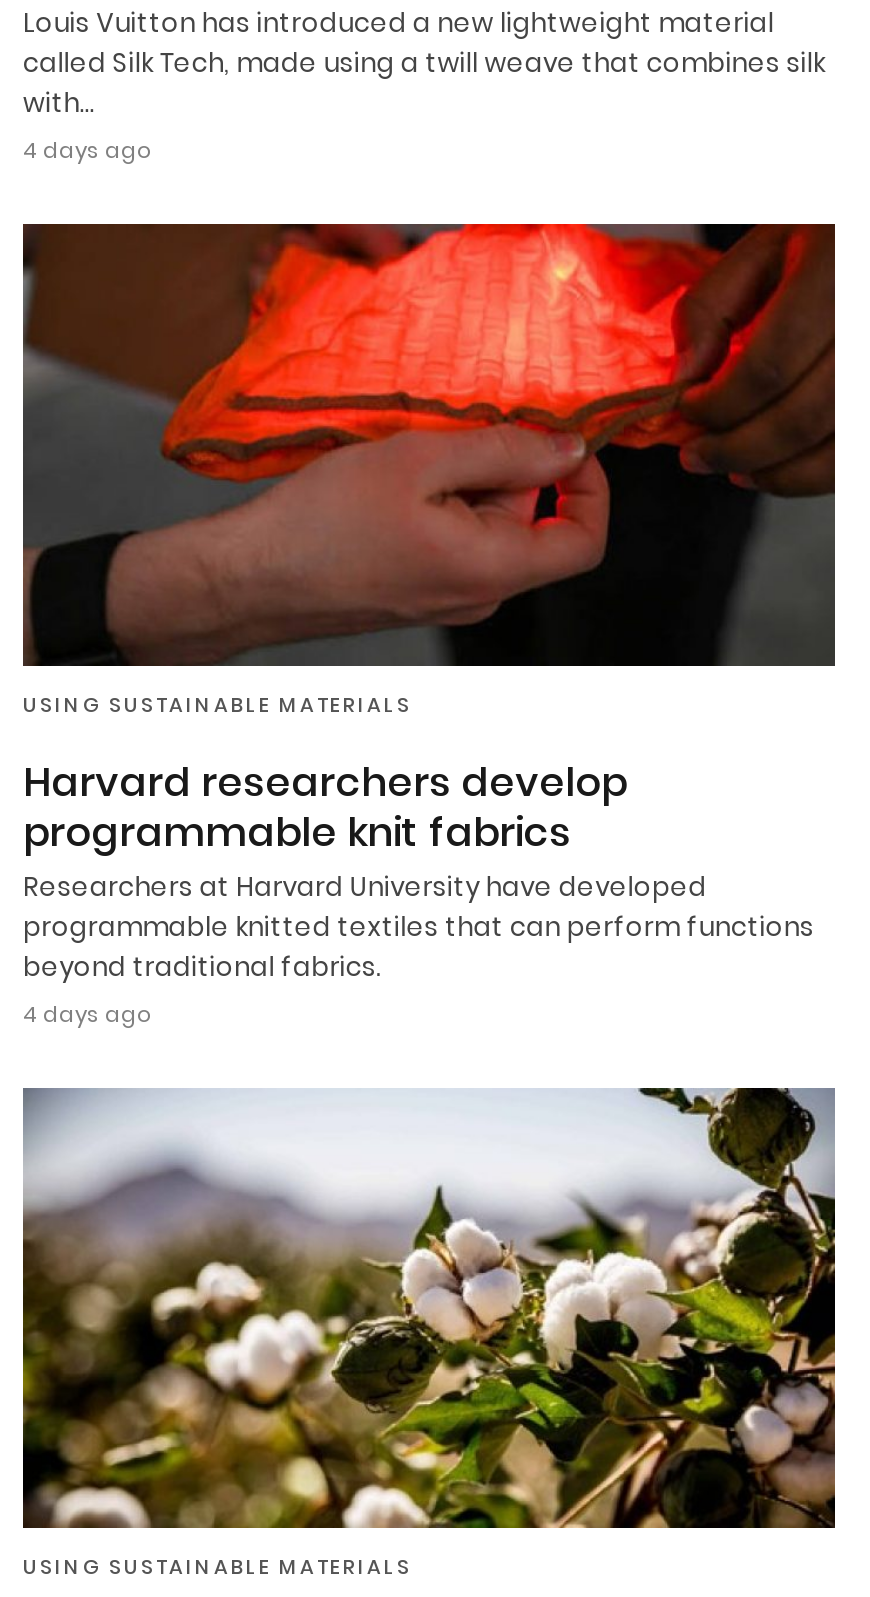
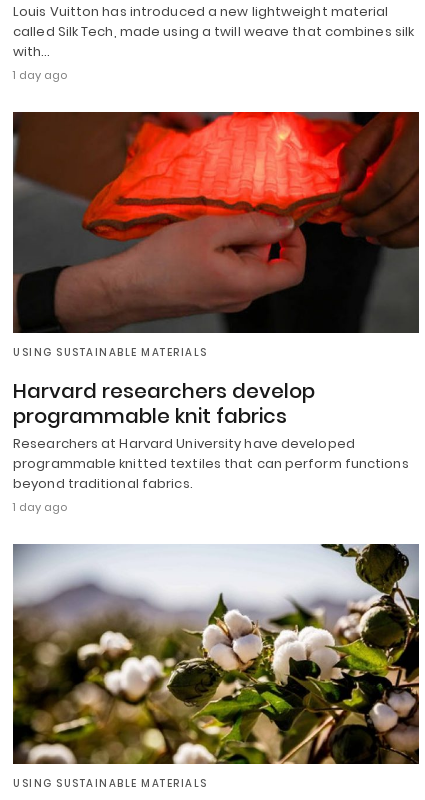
- 4 days ago
+ 1 day ago

- 4 days ago
+ 1 day ago
